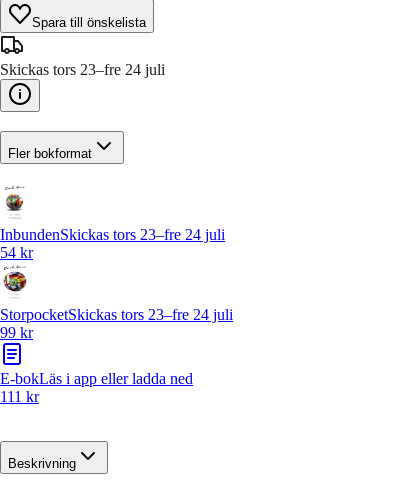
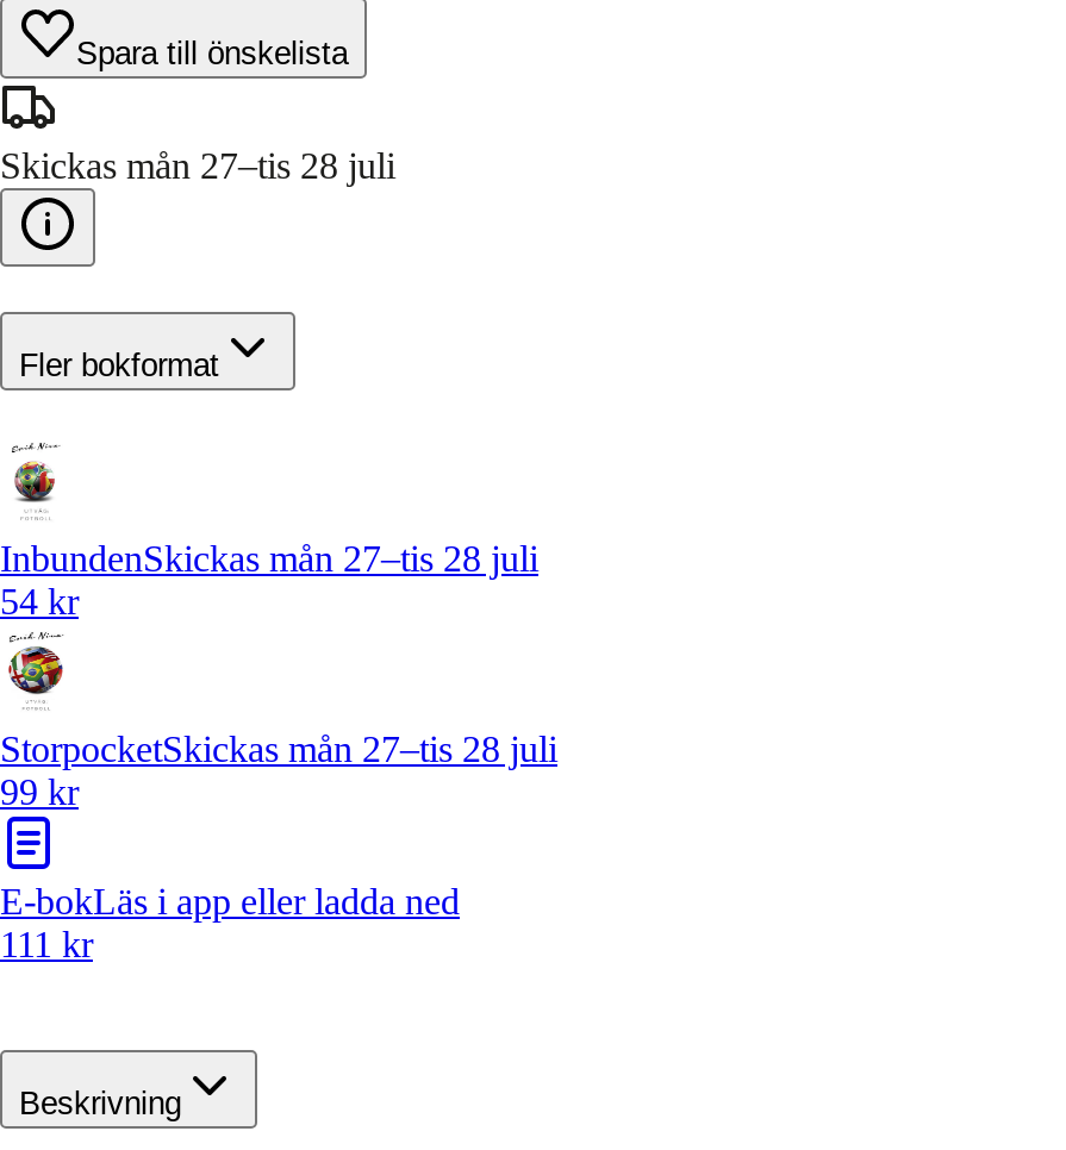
- Skickas tors 23–fre 24 juli
+ Skickas mån 27–tis 28 juli

- InbundenSkickas tors 23–fre 24 juli
+ InbundenSkickas mån 27–tis 28 juli

- StorpocketSkickas tors 23–fre 24 juli
+ StorpocketSkickas mån 27–tis 28 juli
